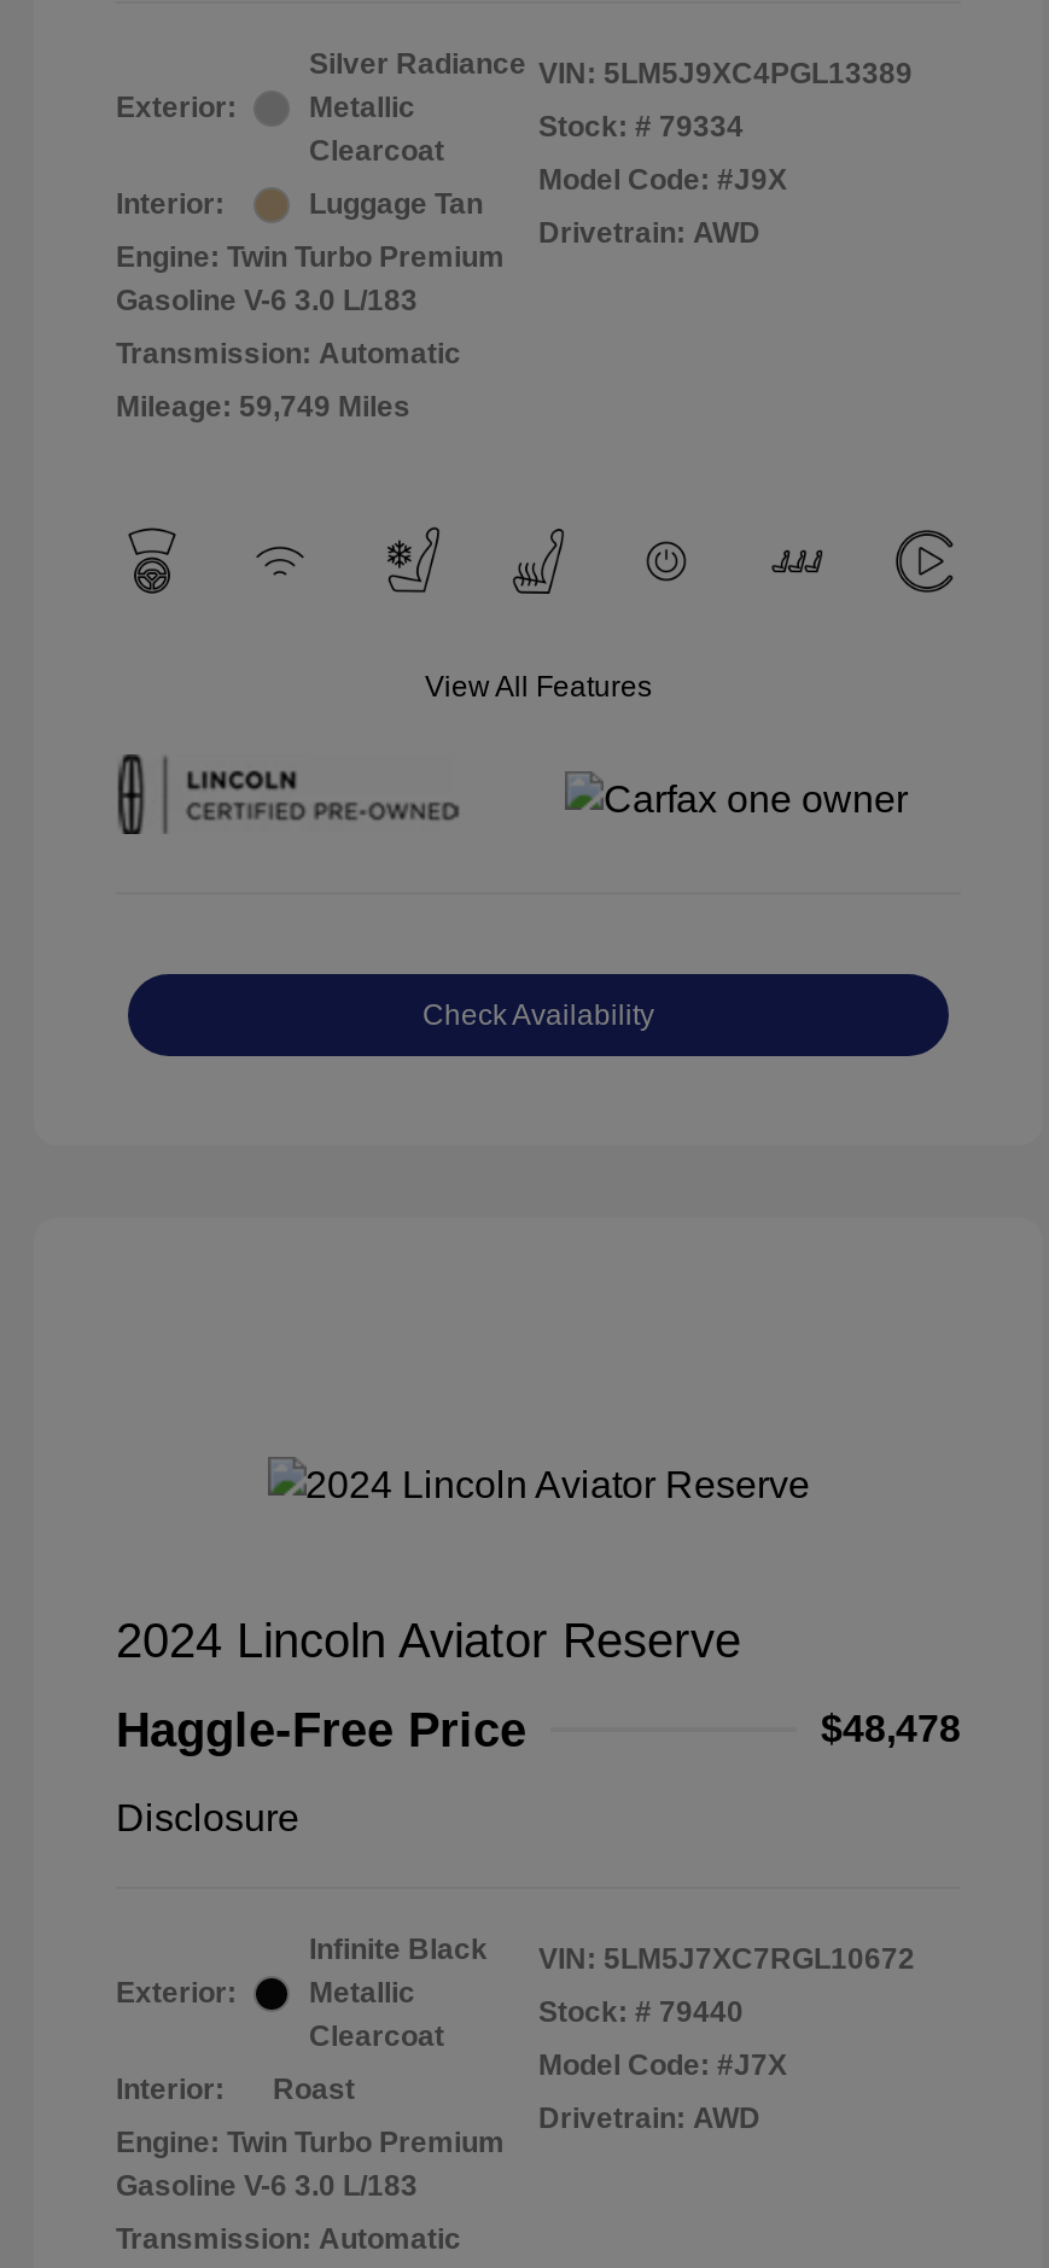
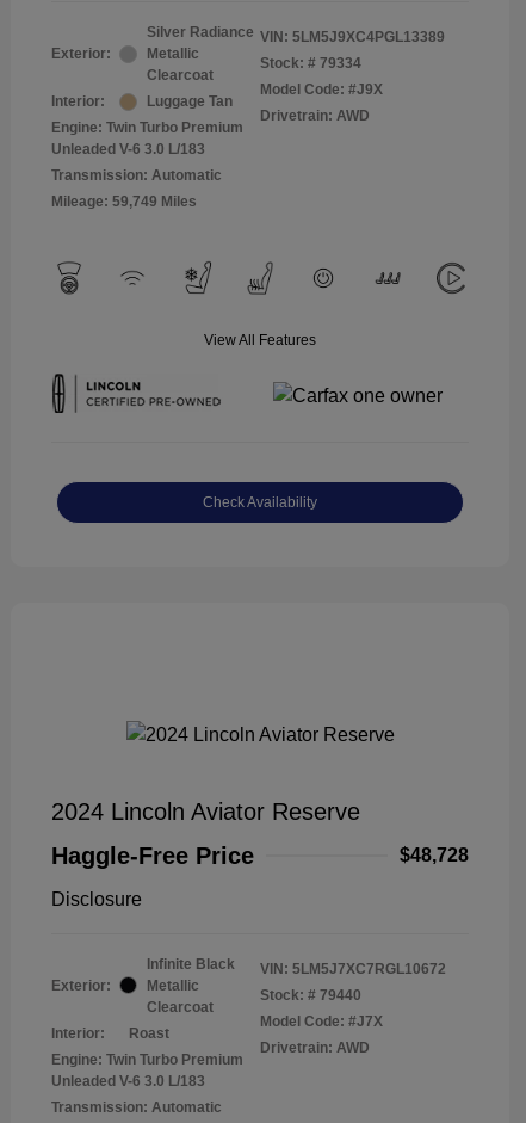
- Gasoline V-6 3.0 L/183
+ Unleaded V-6 3.0 L/183

- $48,478
+ $48,728

- Gasoline V-6 3.0 L/183
+ Unleaded V-6 3.0 L/183
